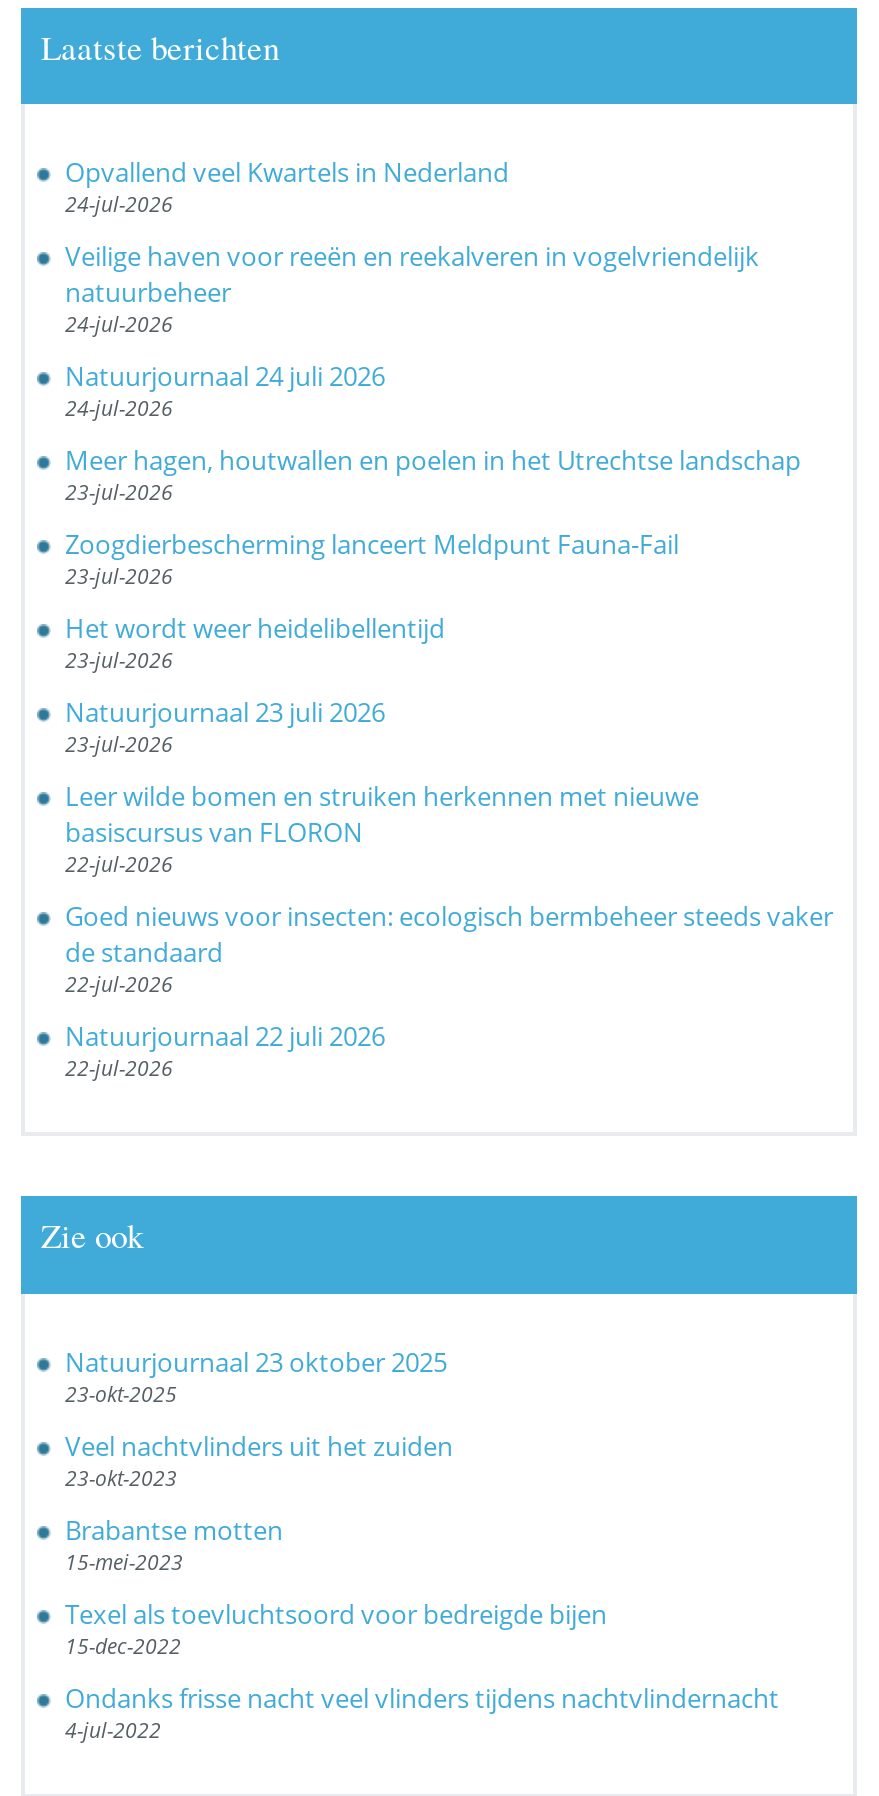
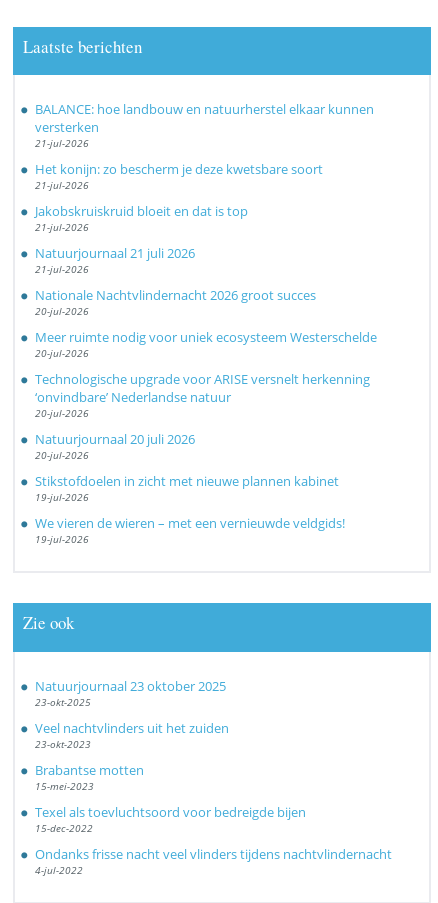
- Opvallend veel Kwartels in Nederland
- 24-jul-2026
+ BALANCE: hoe landbouw en natuurherstel elkaar kunnen
+ versterken
+ 21-jul-2026

- Veilige haven voor reeën en reekalveren in vogelvriendelijk
- natuurbeheer
- 24-jul-2026
+ Het konijn: zo bescherm je deze kwetsbare soort
+ 21-jul-2026

- Natuurjournaal 24 juli 2026
- 24-jul-2026
+ Jakobskruiskruid bloeit en dat is top
+ 21-jul-2026

- Meer hagen, houtwallen en poelen in het Utrechtse landschap
- 23-jul-2026
+ Natuurjournaal 21 juli 2026
+ 21-jul-2026

- Zoogdierbescherming lanceert Meldpunt Fauna-Fail
- 23-jul-2026
+ Nationale Nachtvlindernacht 2026 groot succes
+ 20-jul-2026

- Het wordt weer heidelibellentijd
- 23-jul-2026
+ Meer ruimte nodig voor uniek ecosysteem Westerschelde
+ 20-jul-2026

- Natuurjournaal 23 juli 2026
- 23-jul-2026
+ Technologische upgrade voor ARISE versnelt herkenning
+ ‘onvindbare’ Nederlandse natuur
+ 20-jul-2026

- Leer wilde bomen en struiken herkennen met nieuwe
- basiscursus van FLORON
- 22-jul-2026
+ Natuurjournaal 20 juli 2026
+ 20-jul-2026

- Goed nieuws voor insecten: ecologisch bermbeheer steeds vaker
- de standaard
- 22-jul-2026
+ Stikstofdoelen in zicht met nieuwe plannen kabinet
+ 19-jul-2026

- Natuurjournaal 22 juli 2026
- 22-jul-2026
+ We vieren de wieren – met een vernieuwde veldgids!
+ 19-jul-2026
